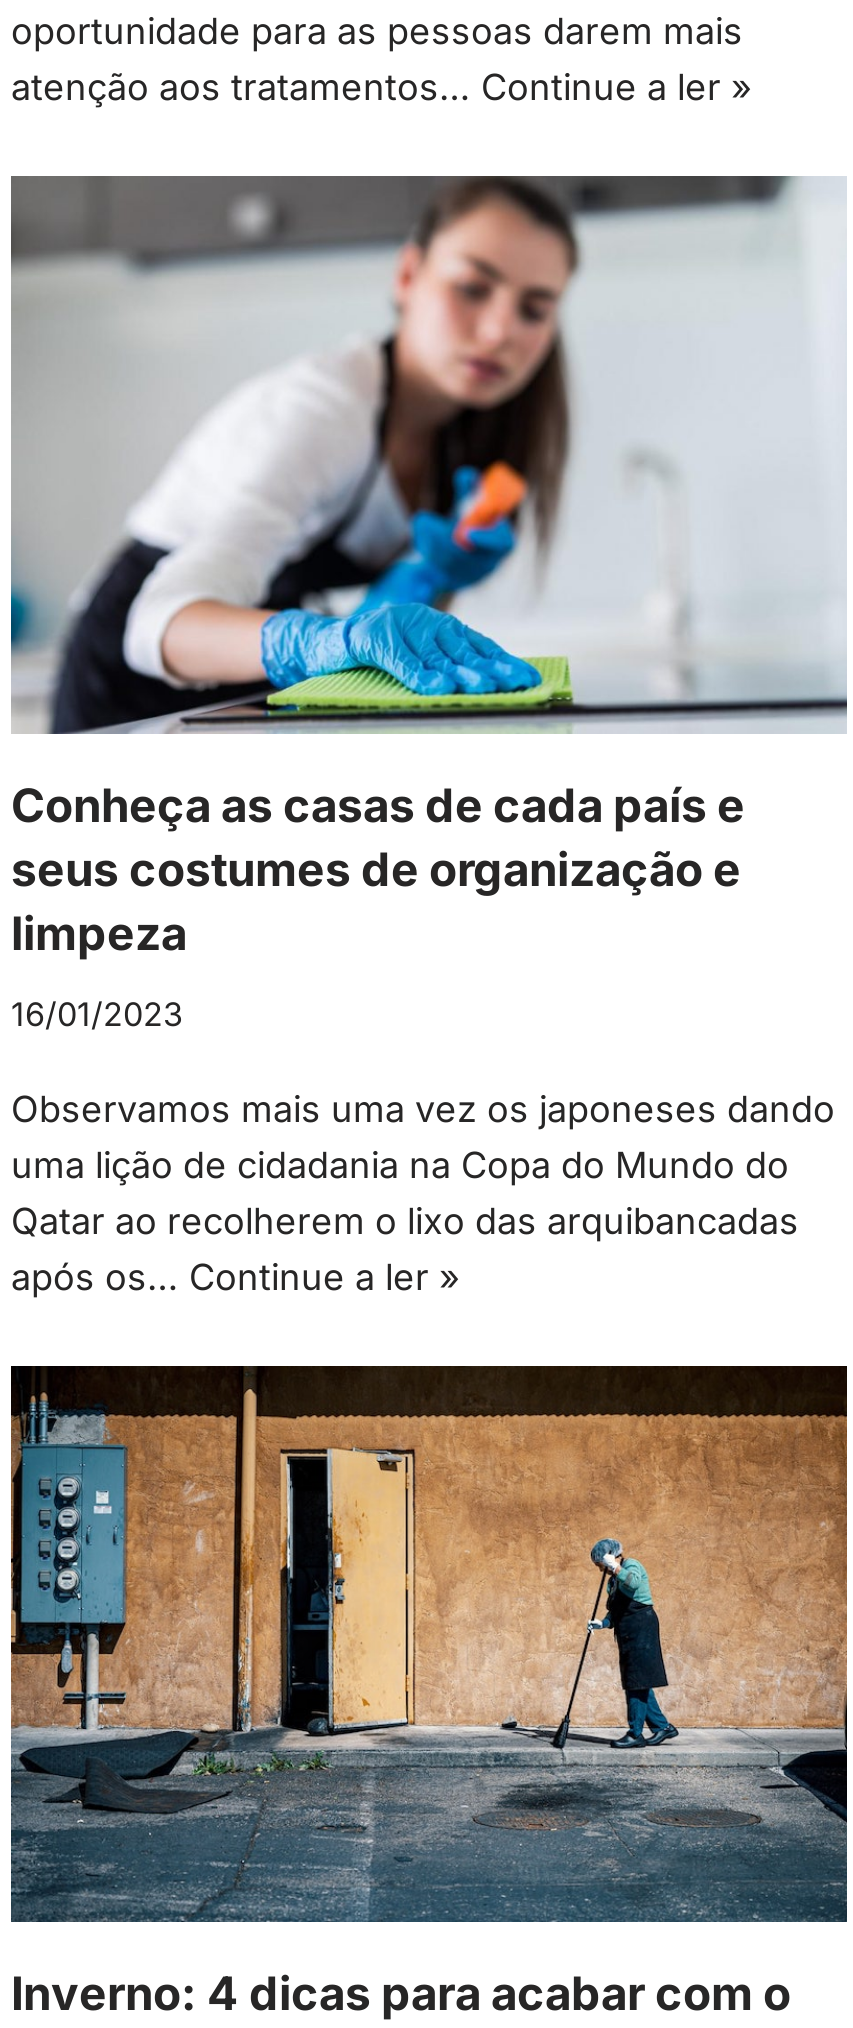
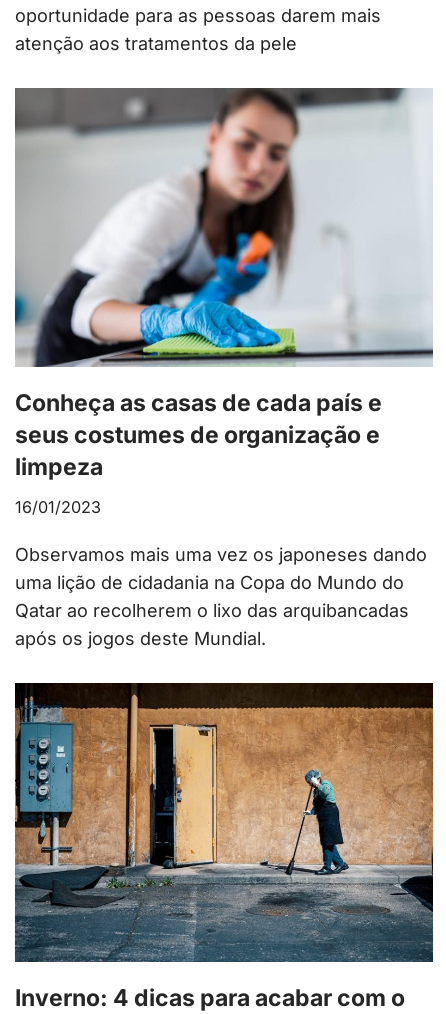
- atenção aos tratamentos… Continue a ler »
+ atenção aos tratamentos da pele

- após os… Continue a ler »
+ após os jogos deste Mundial.
